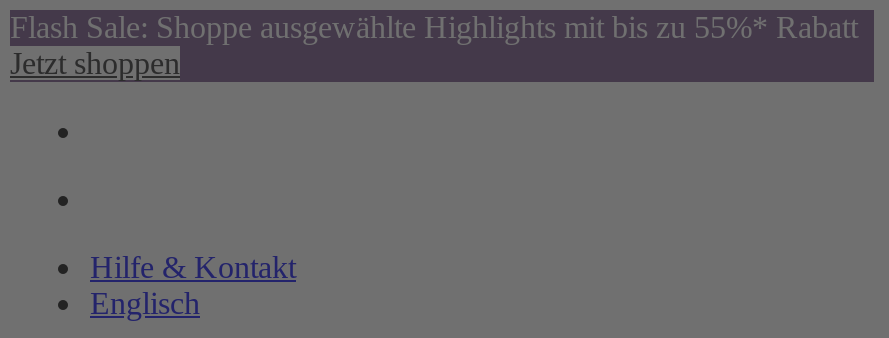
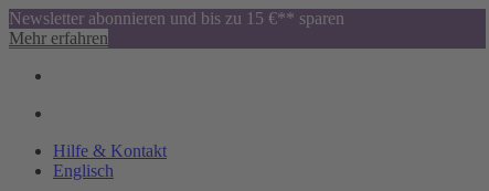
- Flash Sale: Shoppe ausgewählte Highlights mit bis zu 55%* Rabatt
- Jetzt shoppen
+ Newsletter abonnieren und bis zu 15 €** sparen
+ Mehr erfahren
